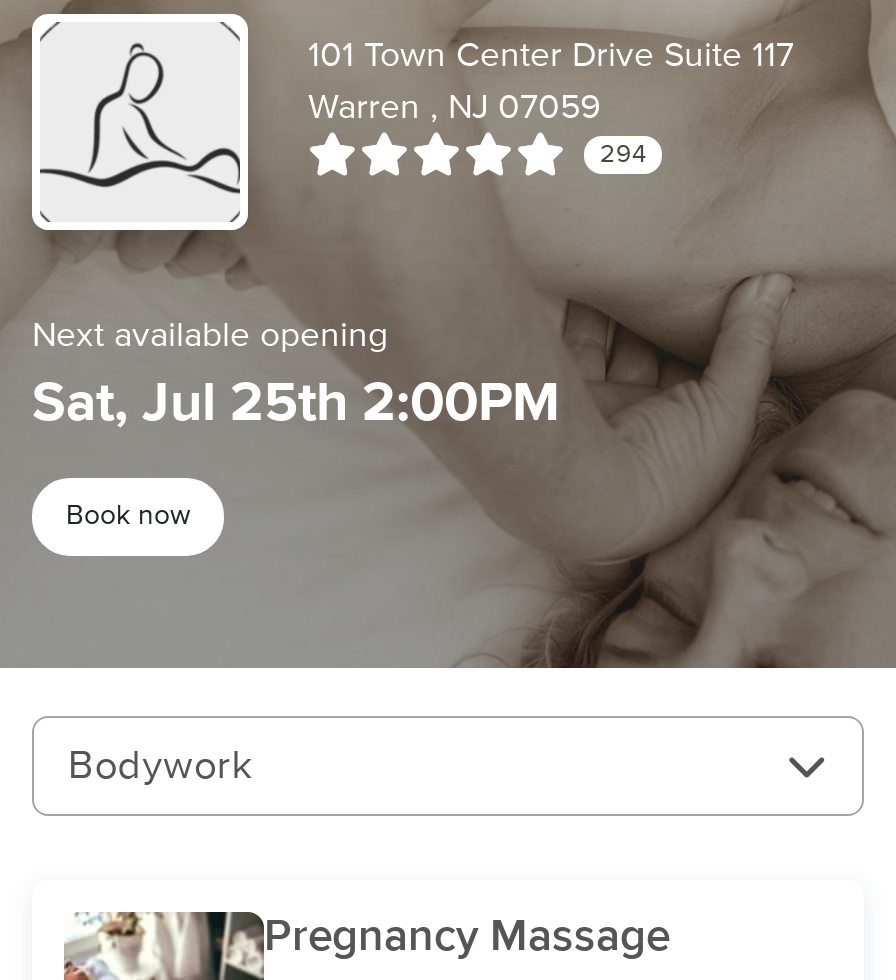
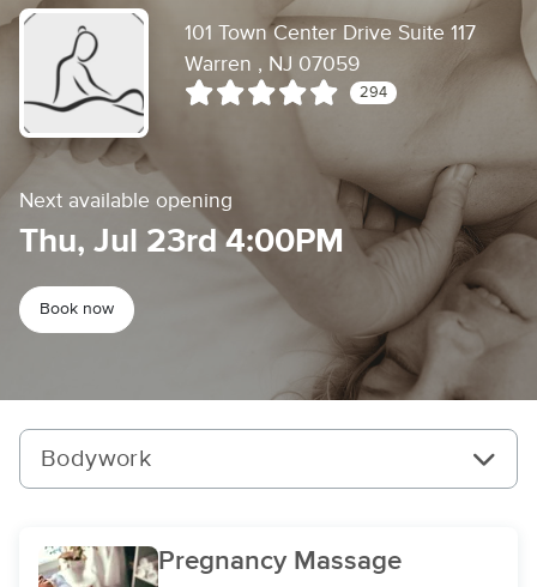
- Sat, Jul 25th 2:00PM
+ Thu, Jul 23rd 4:00PM
